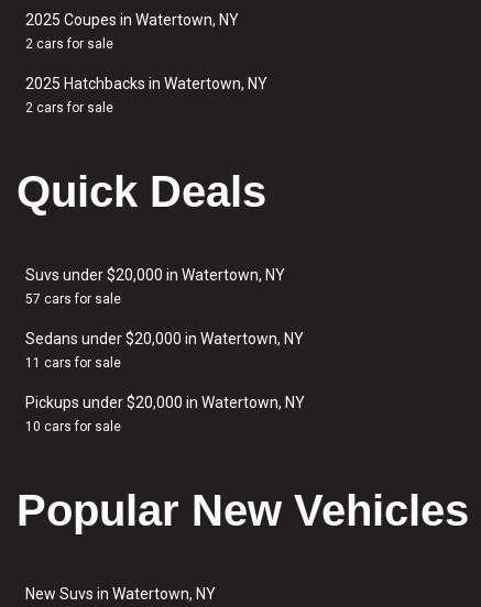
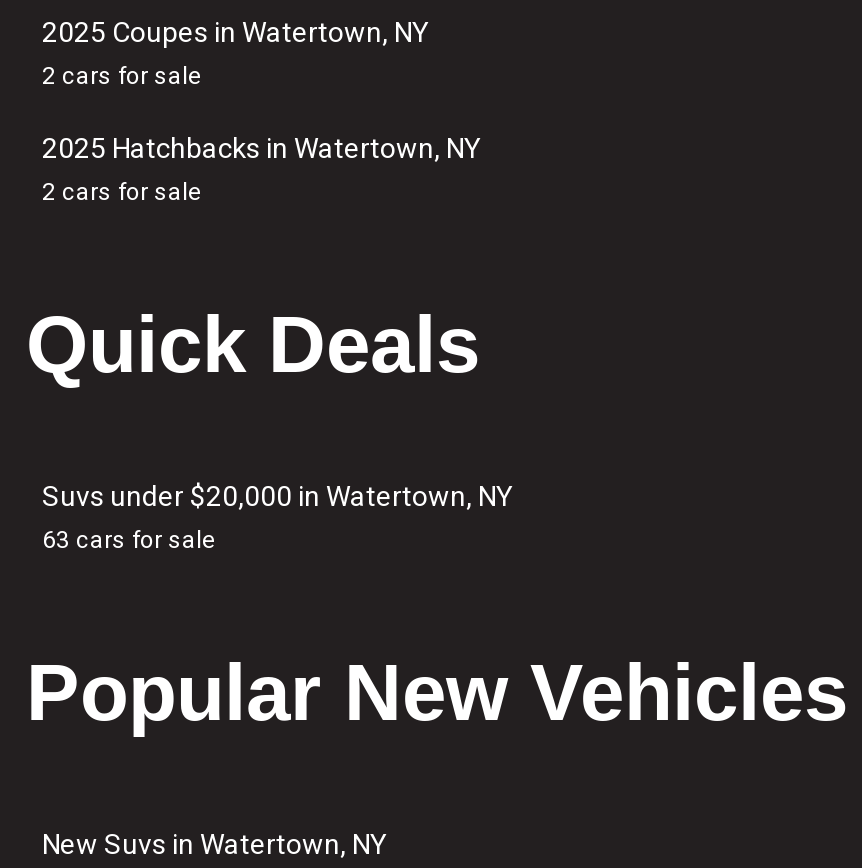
- 57 cars for sale
- Sedans under $20,000 in Watertown, NY
- 11 cars for sale
- Pickups under $20,000 in Watertown, NY
- 10 cars for sale
+ 63 cars for sale
